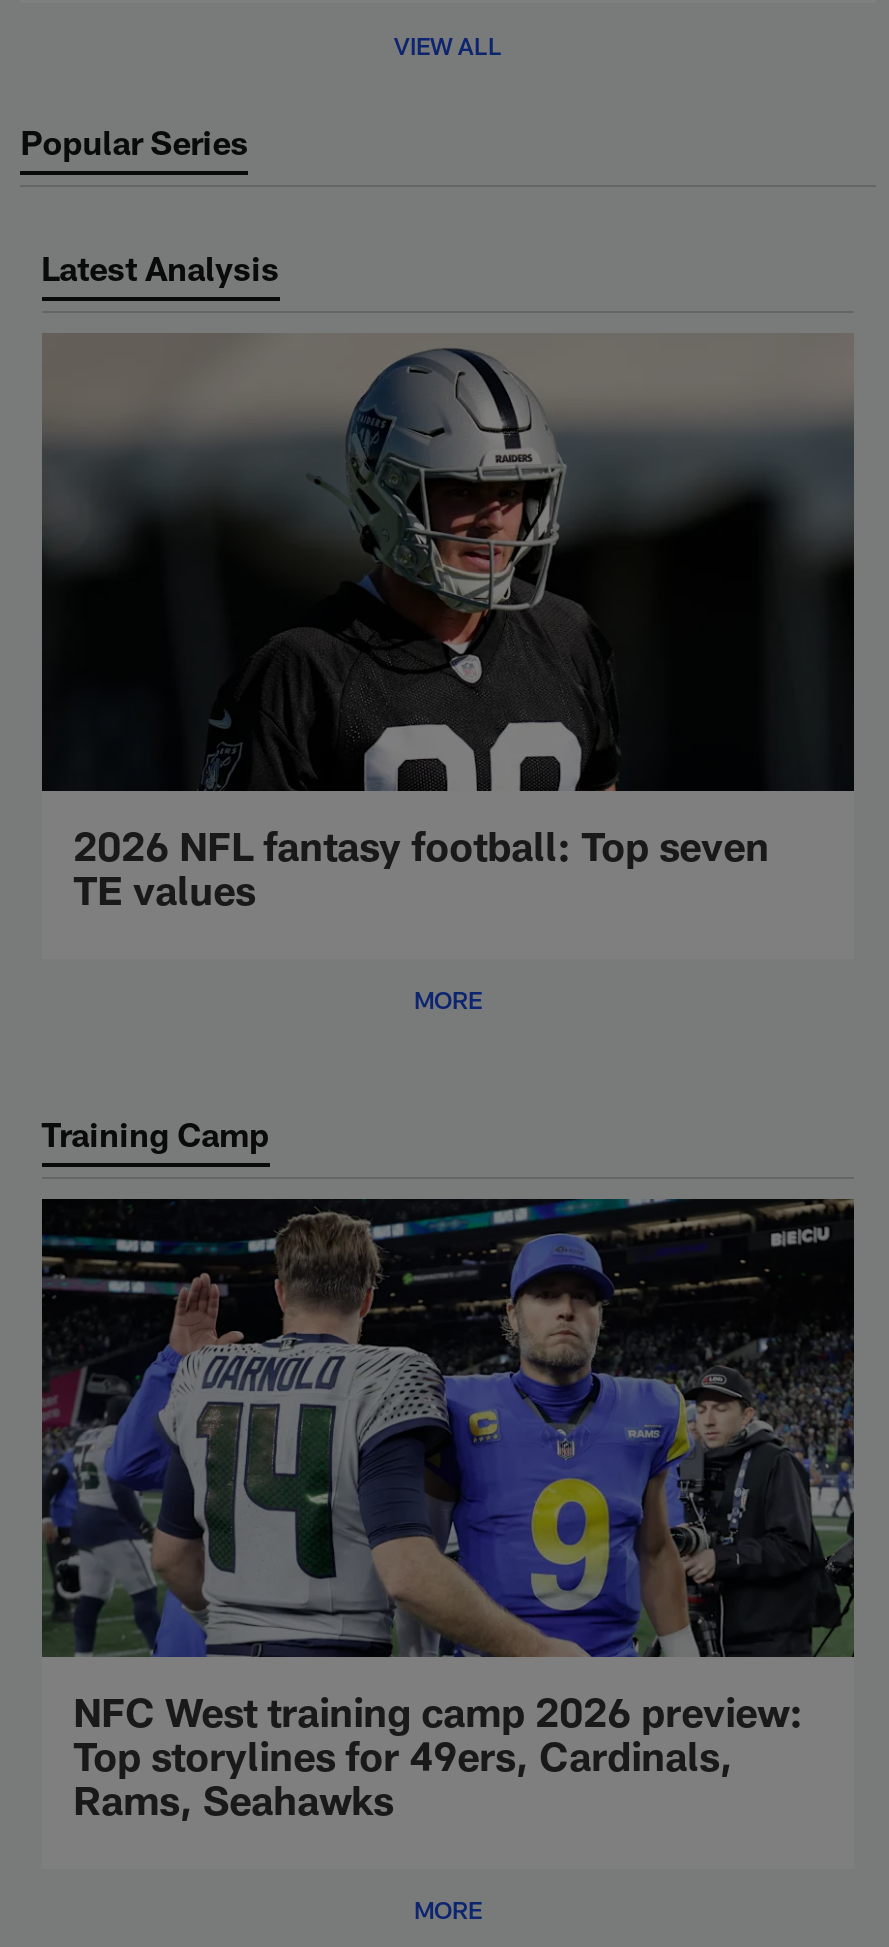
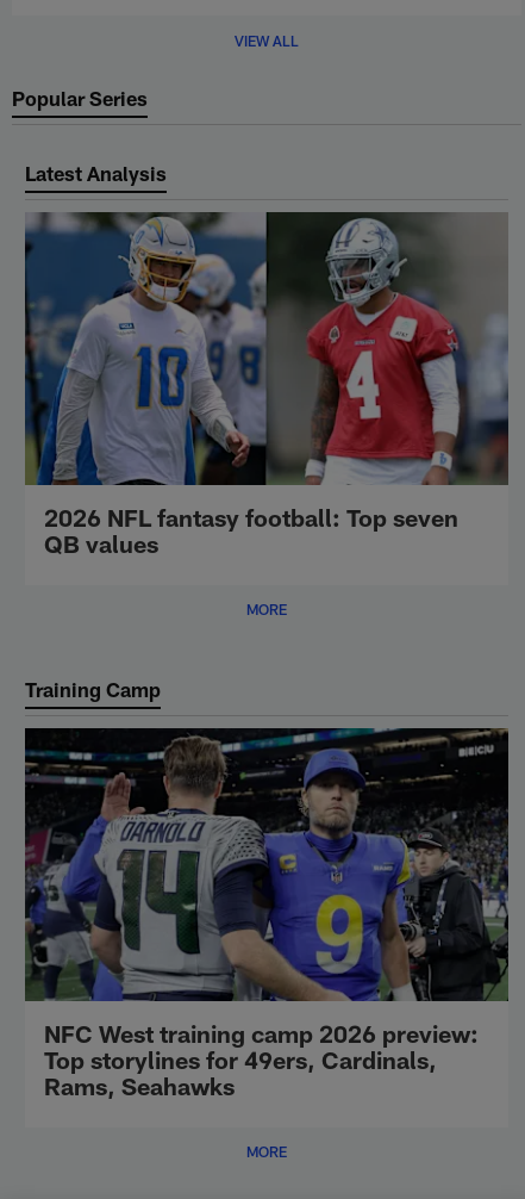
- [image]
- TE values
+ [image]
+ QB values
